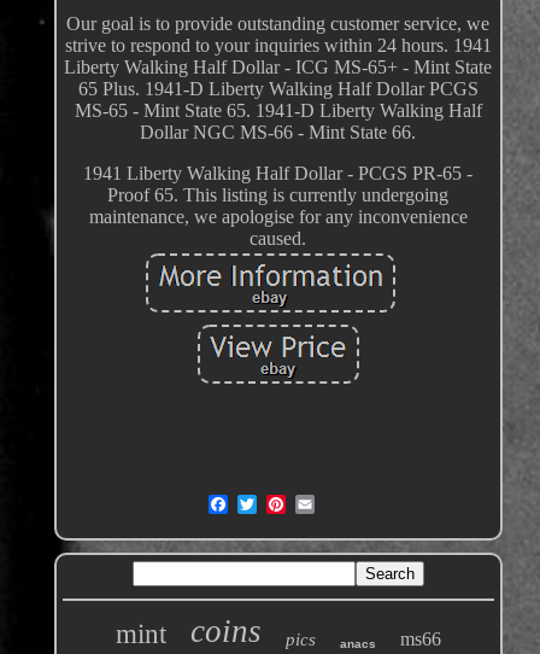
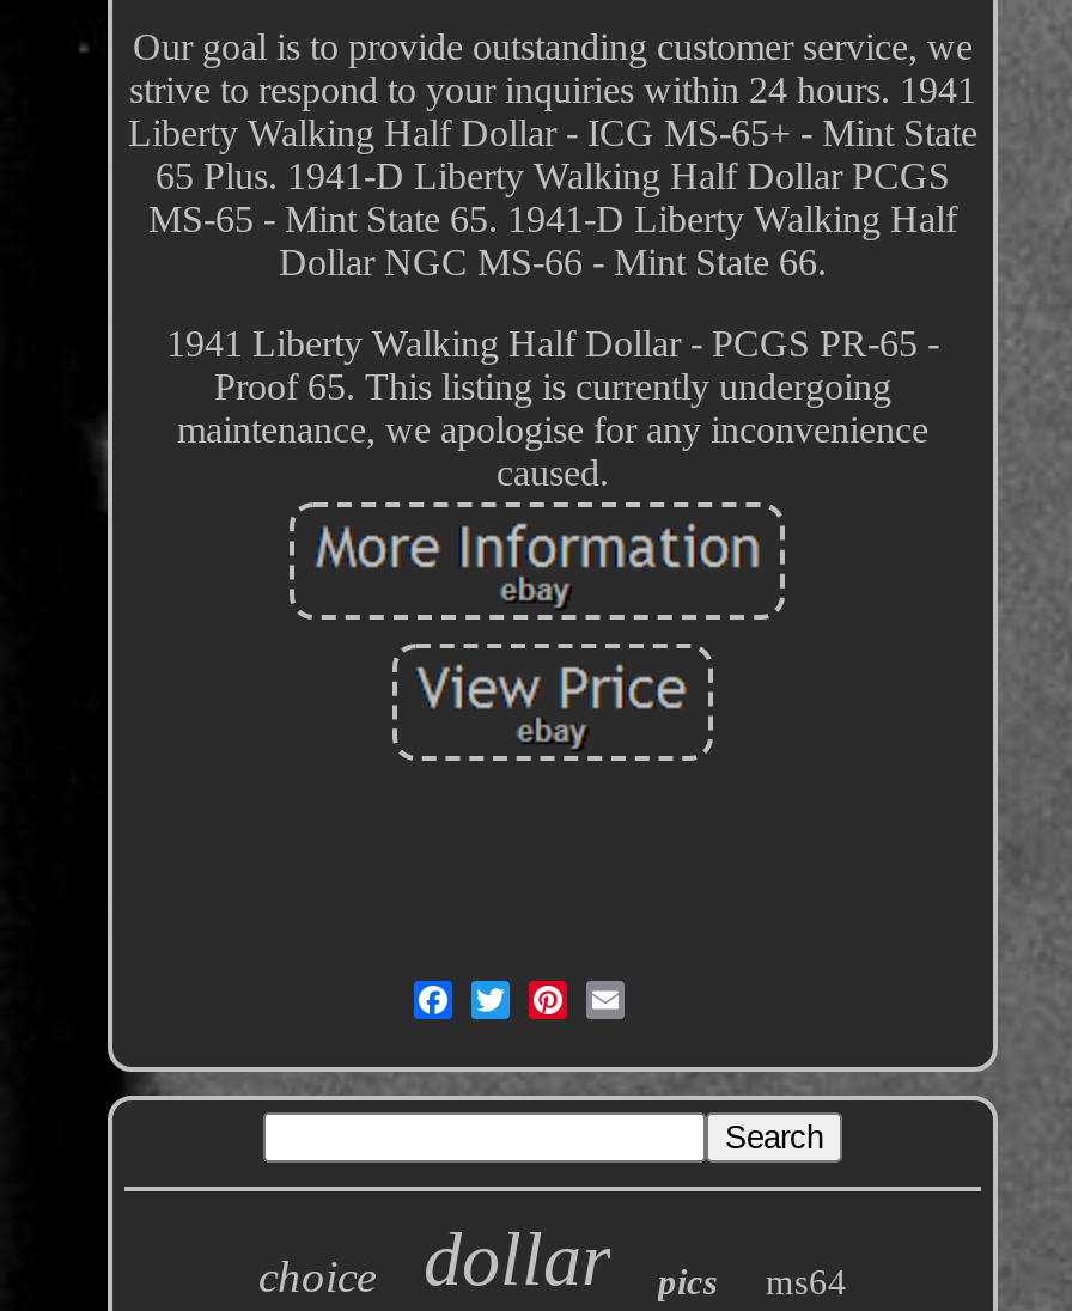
- mint
- coins
+ choice
+ dollar

- anacs
- ms66
+ ms64
